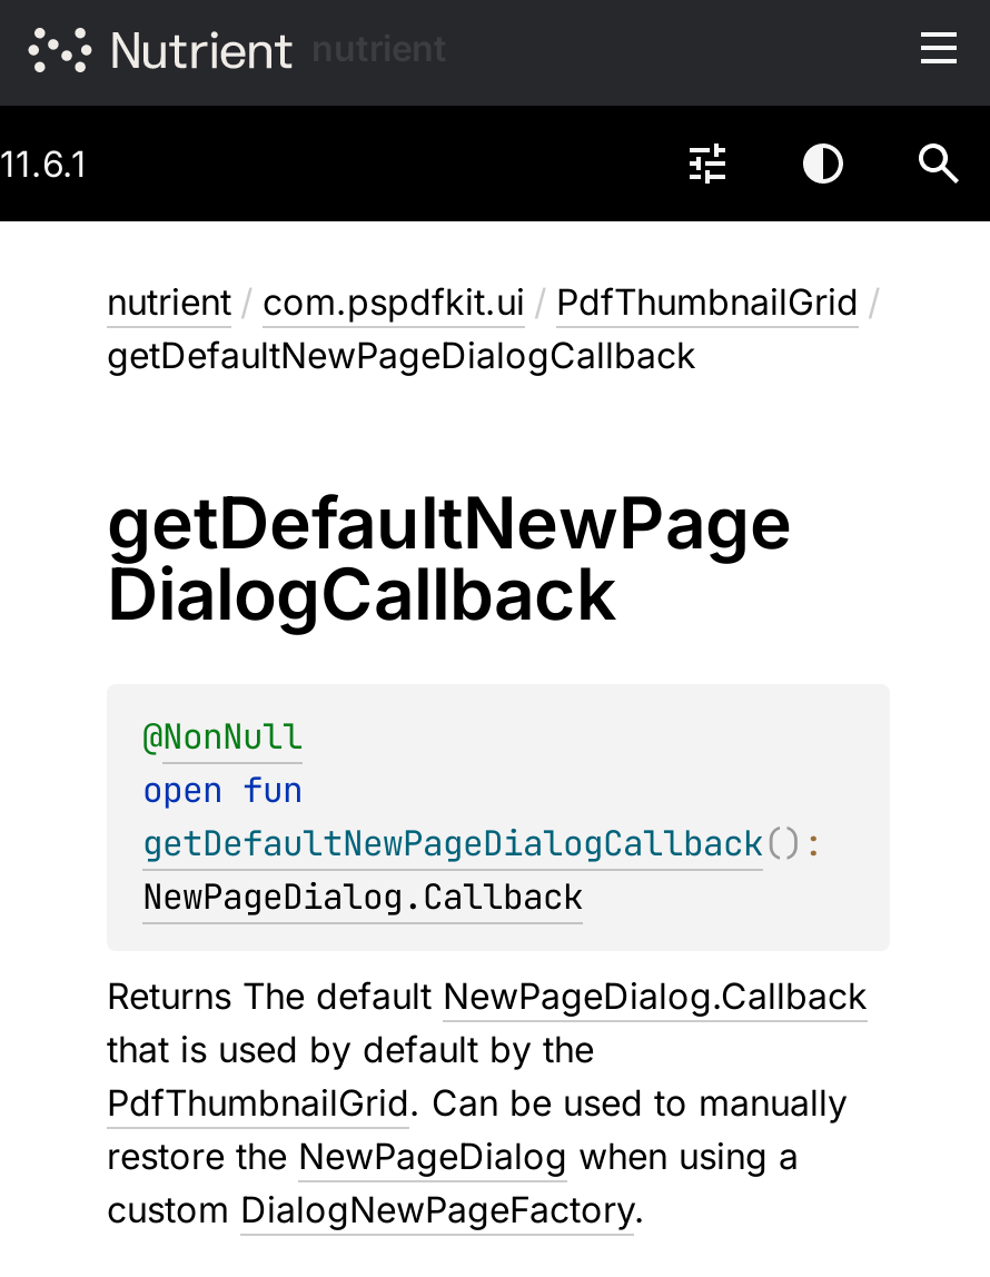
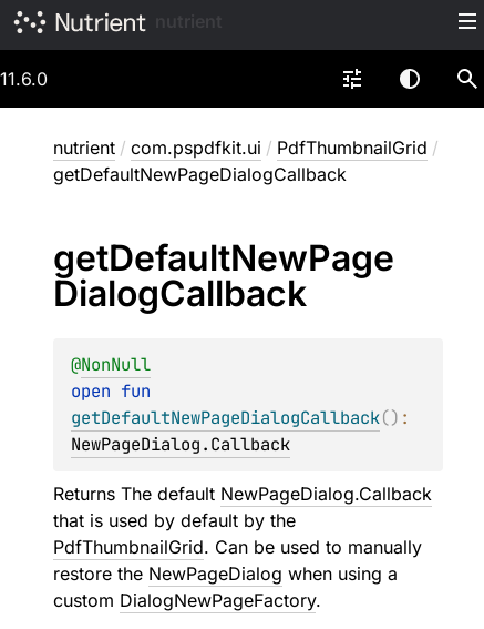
- 11.6.1
+ 11.6.0
